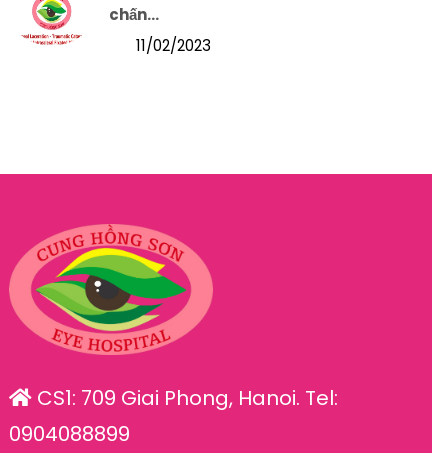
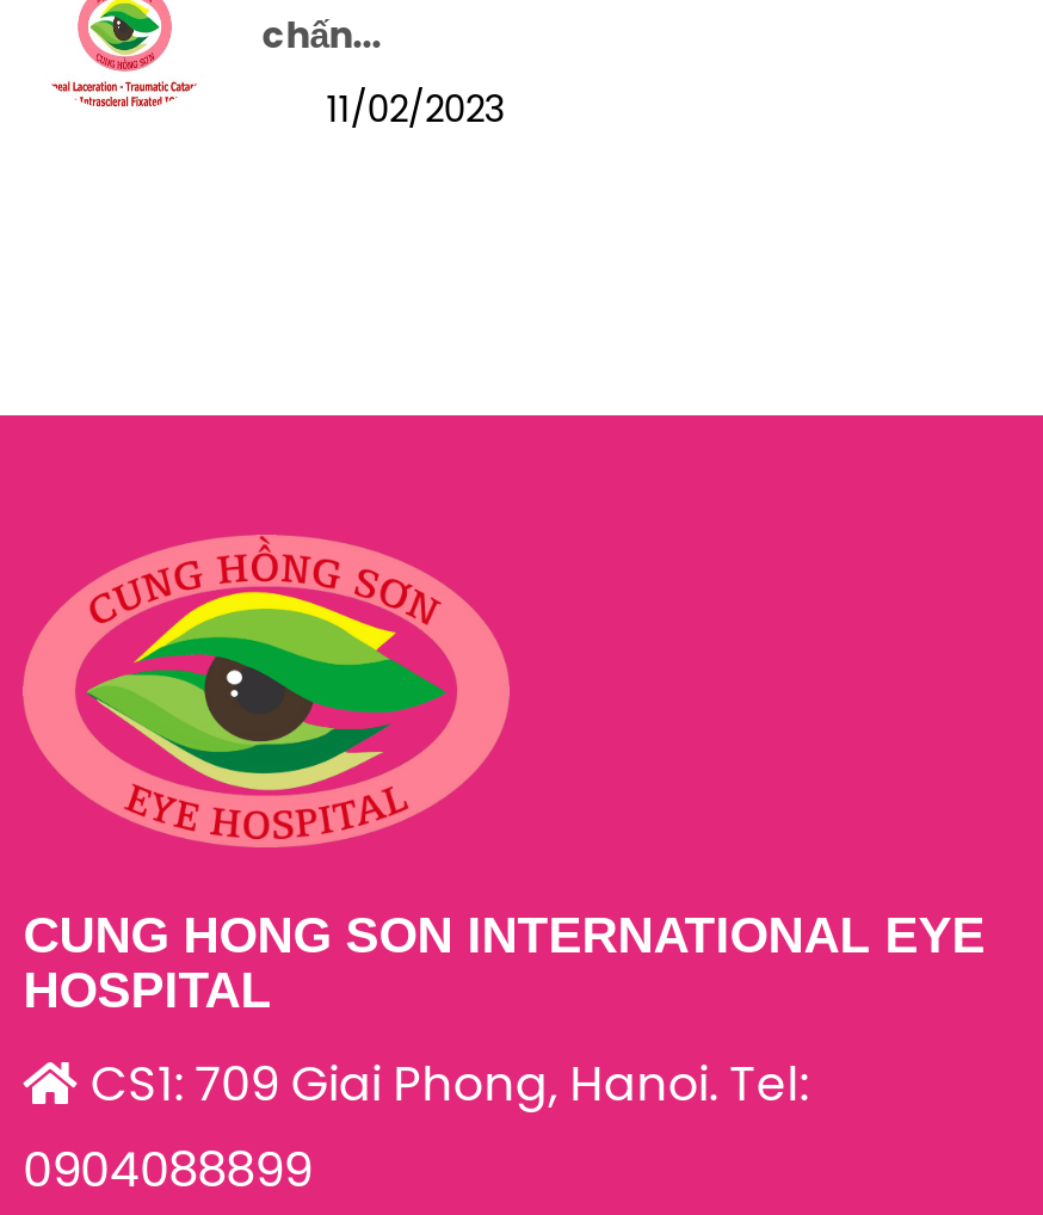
+ CUNG HONG SON INTERNATIONAL EYE
+ HOSPITAL
